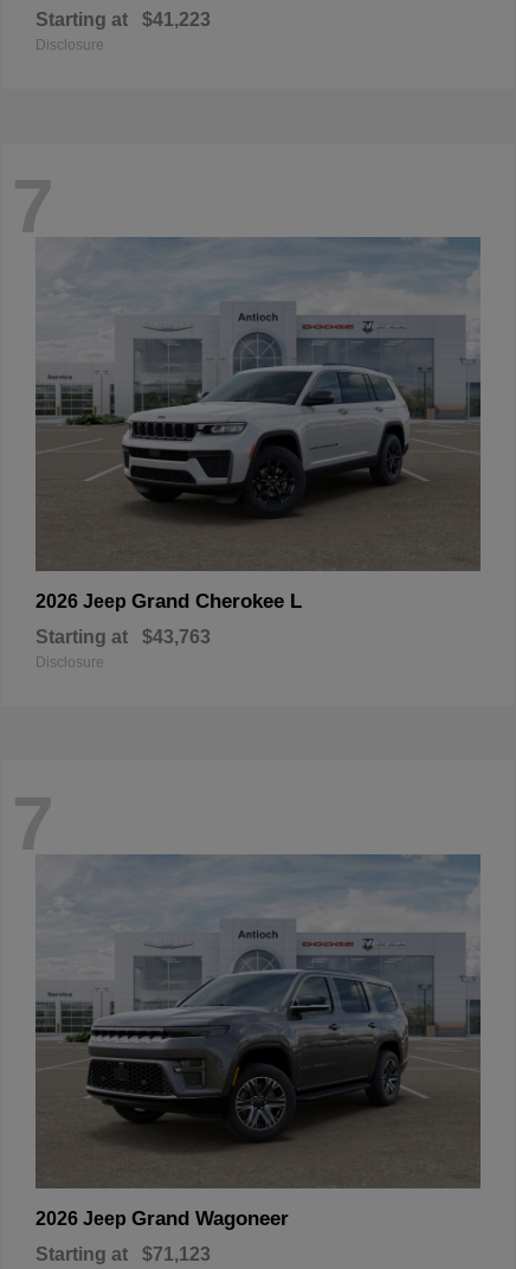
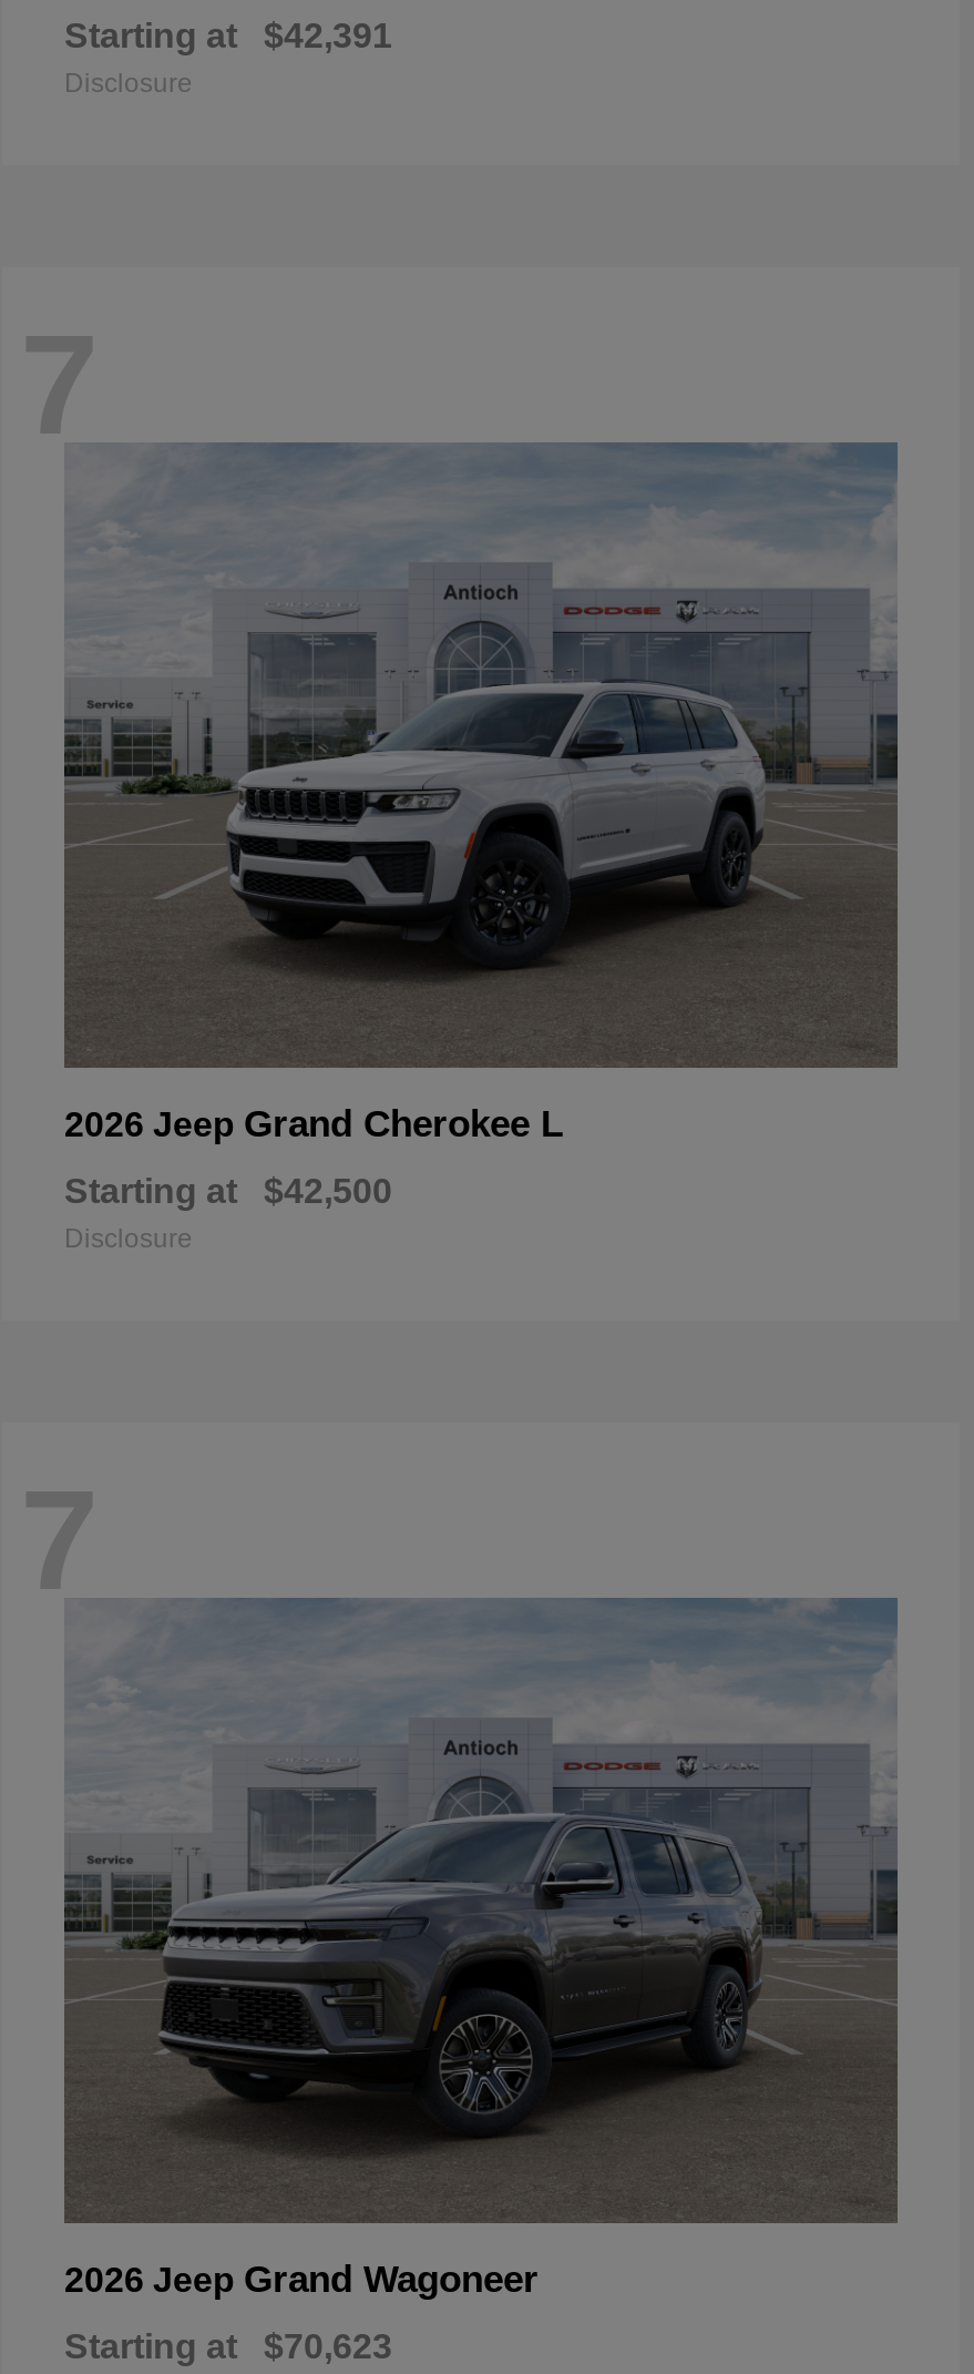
- Starting at $41,223
+ Starting at $42,391

- Starting at $43,763
+ Starting at $42,500

- Starting at $71,123
+ Starting at $70,623
